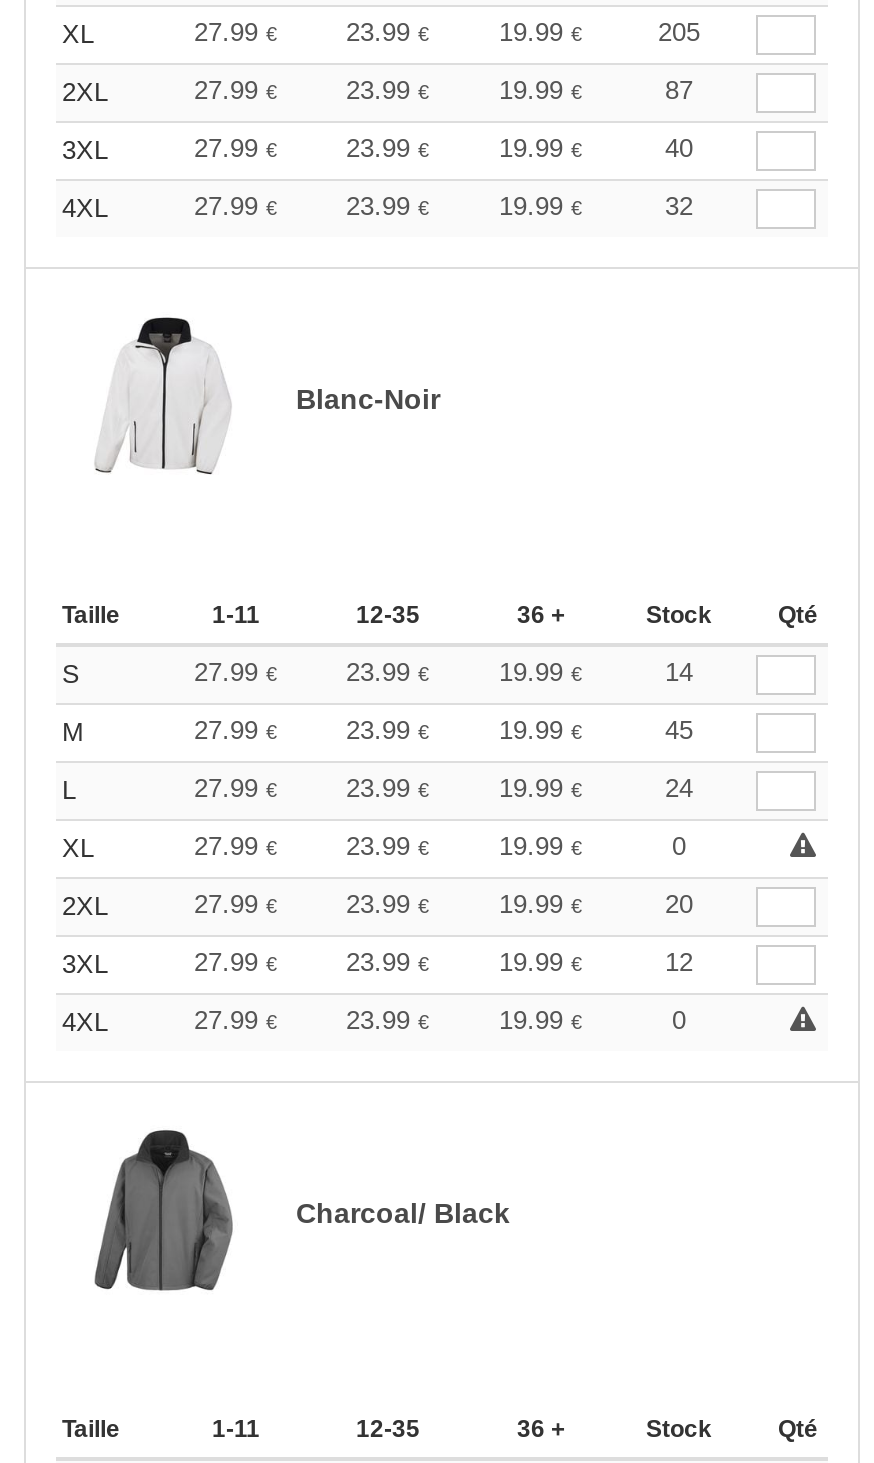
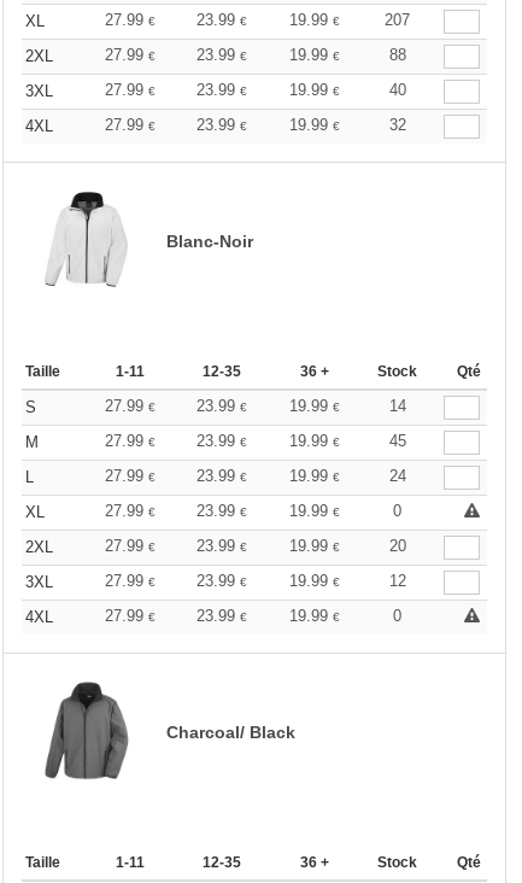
- 205
+ 207

- 87
+ 88
